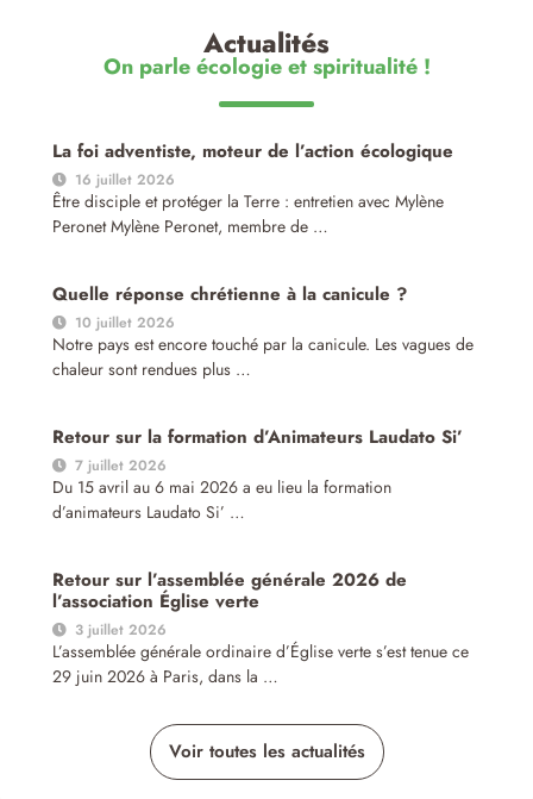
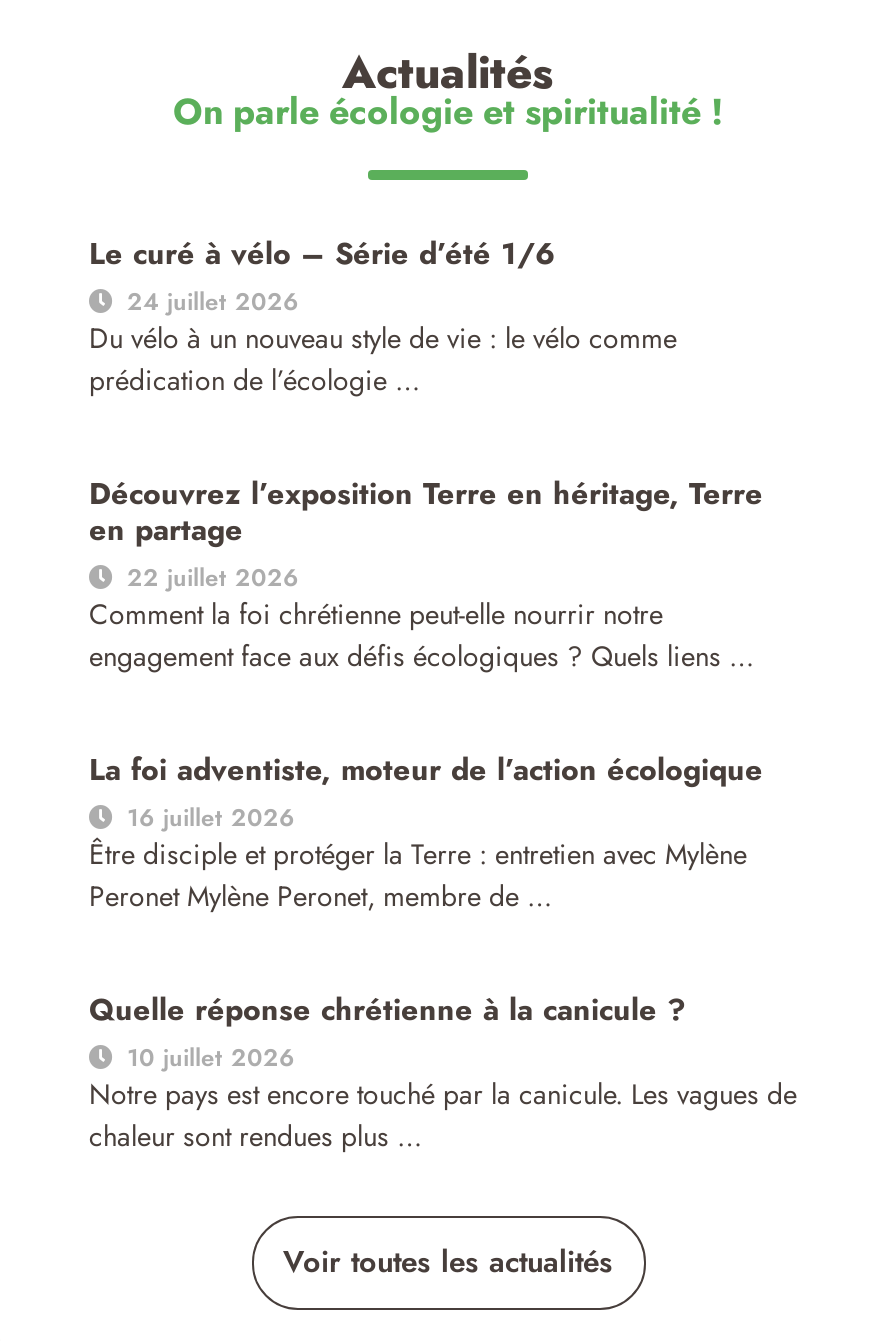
+ Le curé à vélo – Série d’été 1/6
+ 24 juillet 2026
+ Du vélo à un nouveau style de vie : le vélo comme
+ prédication de l’écologie …
+ Découvrez l’exposition Terre en héritage, Terre
+ en partage
+ 22 juillet 2026
+ Comment la foi chrétienne peut-elle nourrir notre
+ engagement face aux défis écologiques ? Quels liens …

moved down: La foi adventiste, moteur de l’action écologique | 16 juillet 2026 | Être disciple et protéger la Terre : entretien avec Mylène | Peronet Mylène Peronet, membre de … | Quelle réponse chrétienne à la canicule ? | 10 juillet 2026 | Notre pays est encore touché par la canicule. Les vagues de | chaleur sont rendues plus …

- Retour sur la formation d’Animateurs Laudato Si’
- 7 juillet 2026
- Du 15 avril au 6 mai 2026 a eu lieu la formation
- d’animateurs Laudato Si’ …
- Retour sur l’assemblée générale 2026 de
- l’association Église verte
- 3 juillet 2026
- L’assemblée générale ordinaire d’Église verte s’est tenue ce
- 29 juin 2026 à Paris, dans la …
